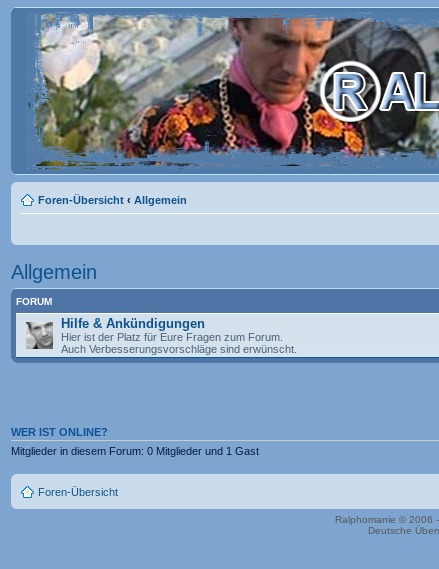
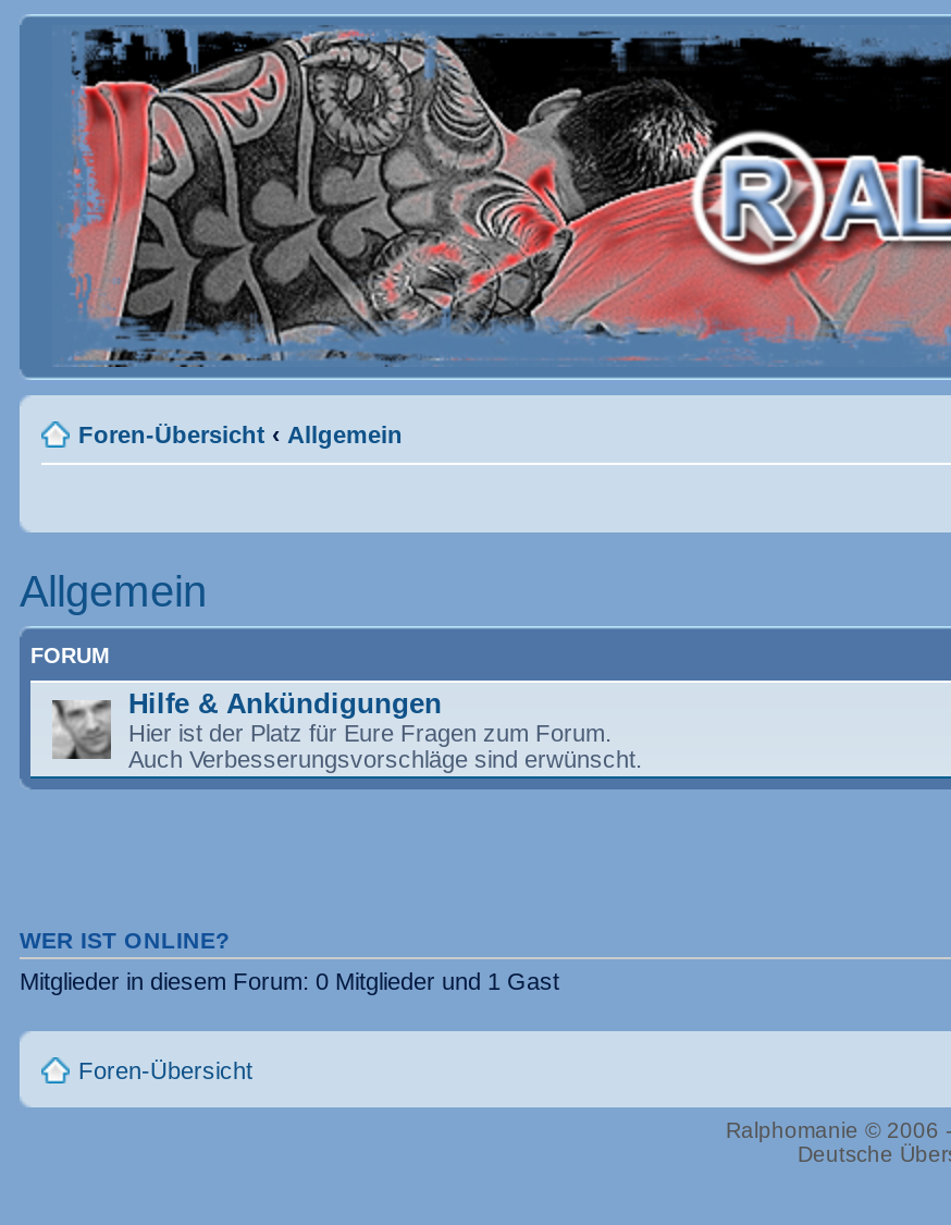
- [image]
+ [image]
